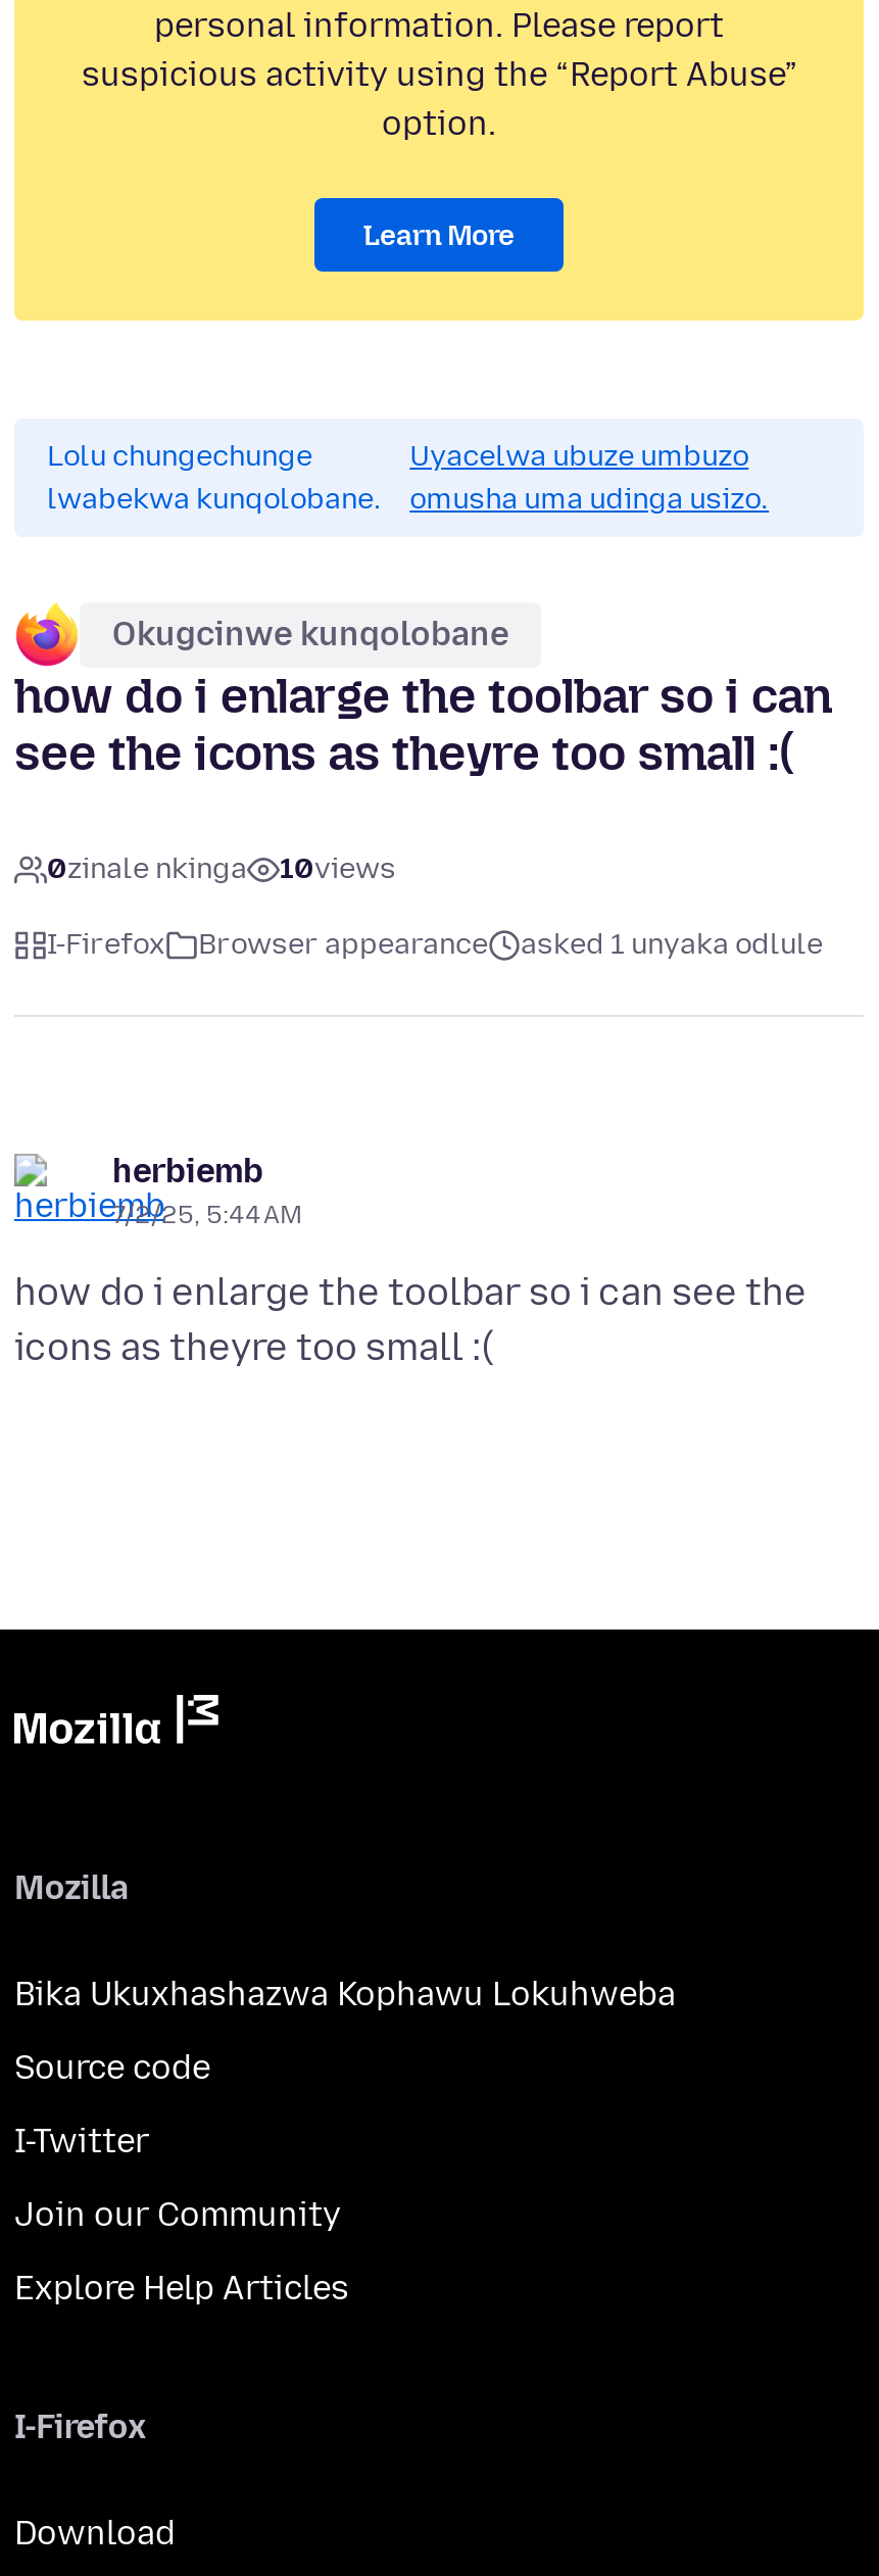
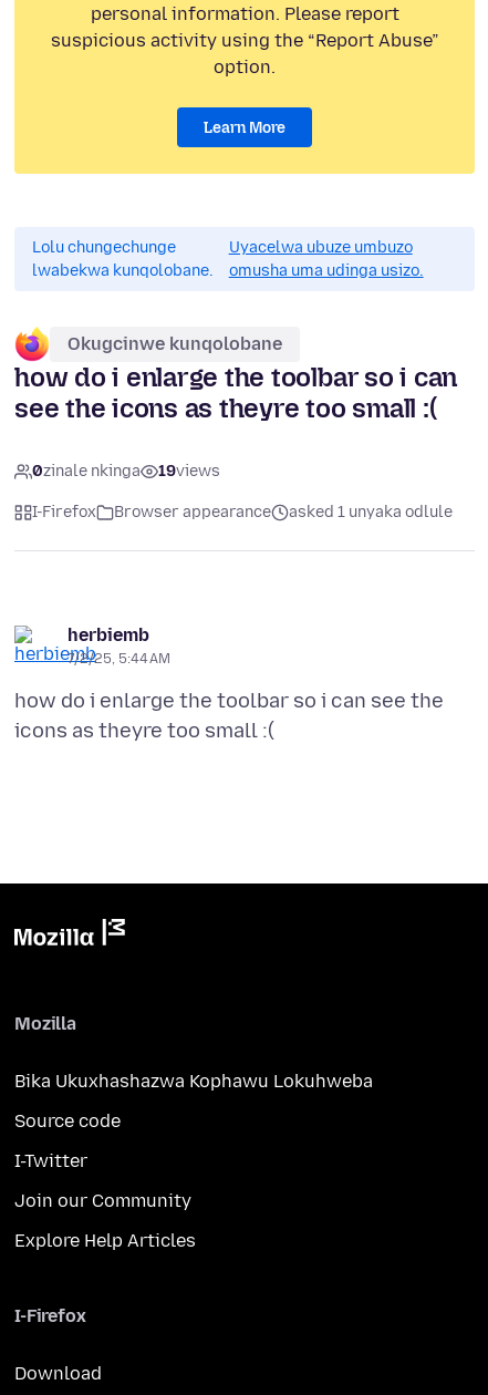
- 10views
+ 19views
